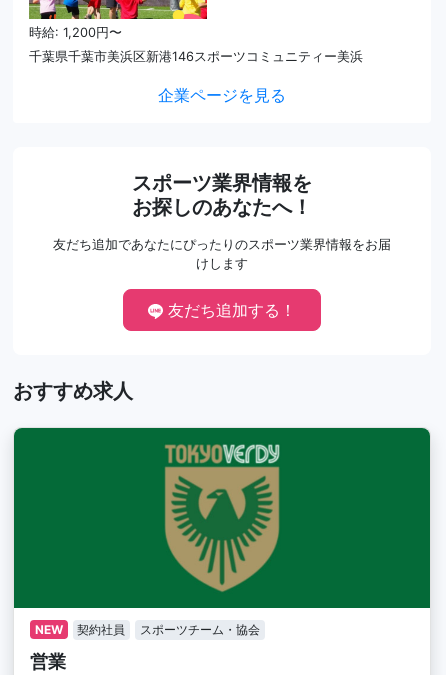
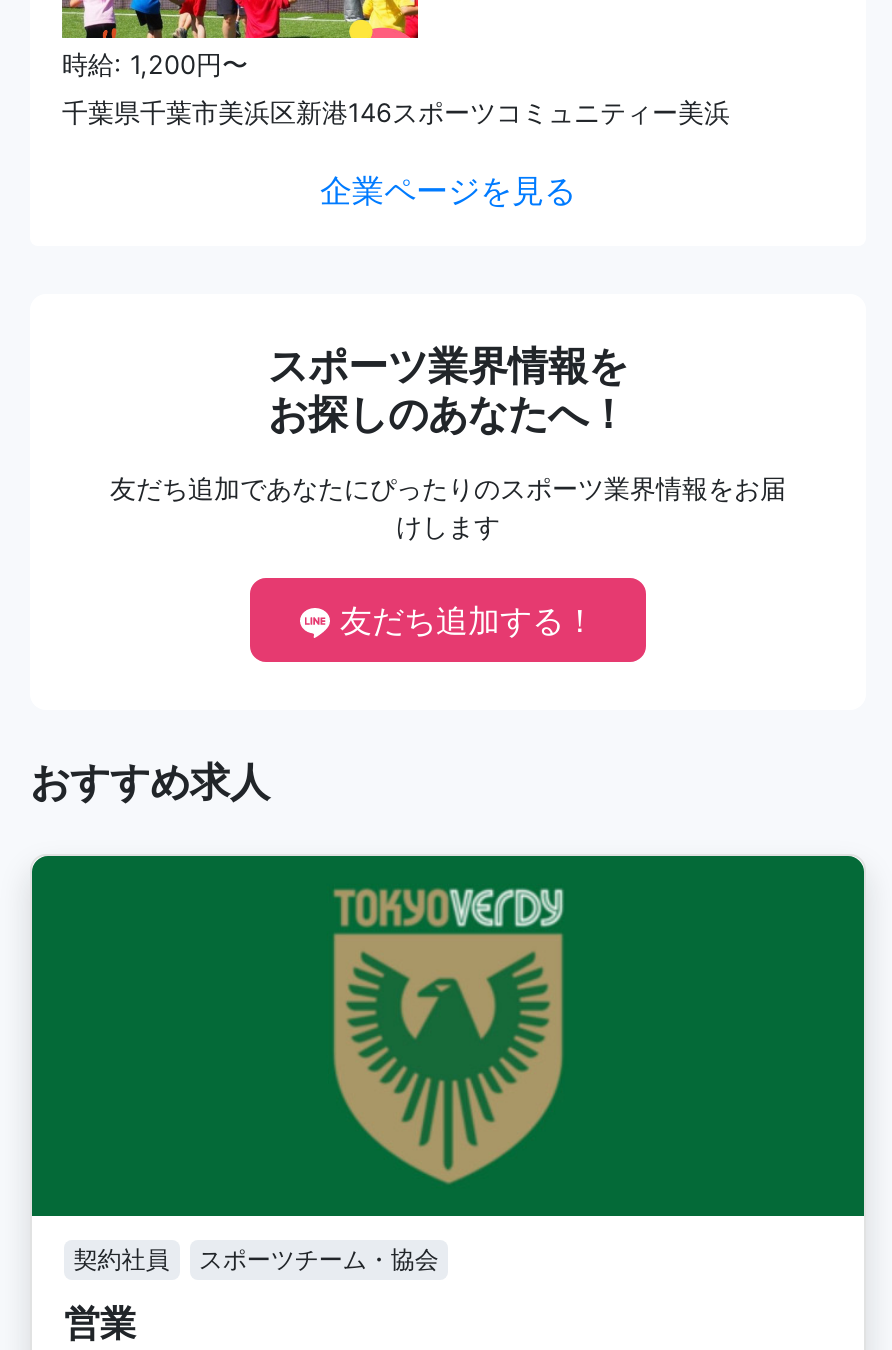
- NEW
